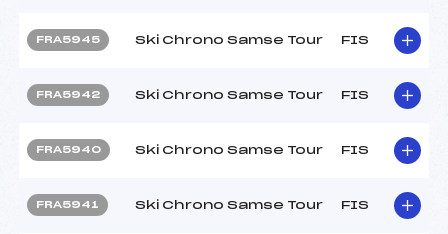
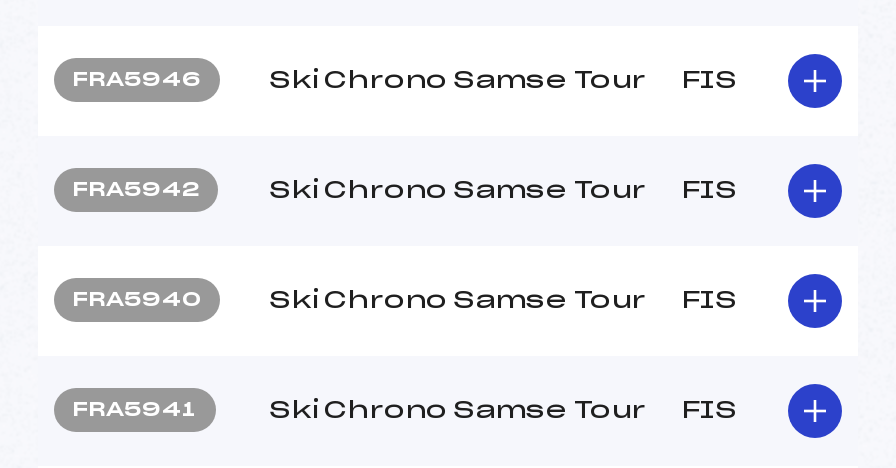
- FRA5945
+ FRA5946
